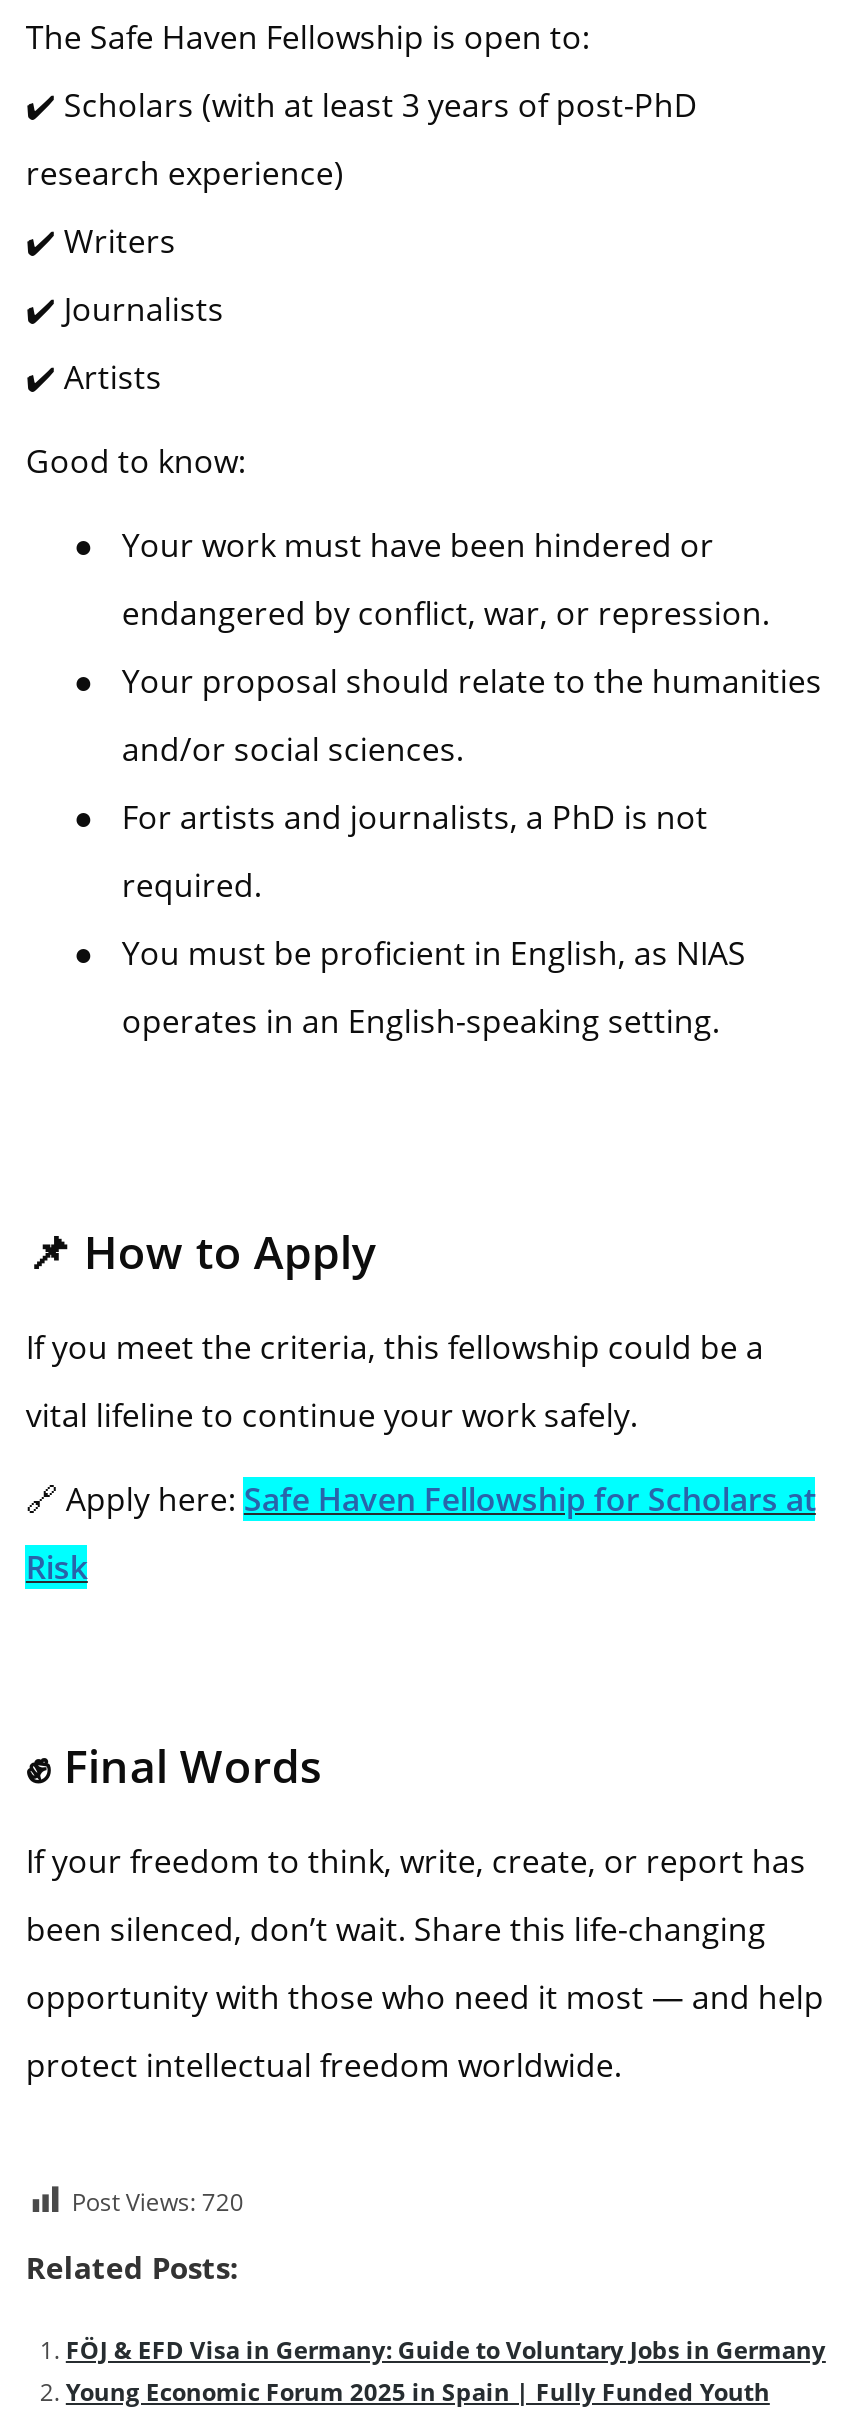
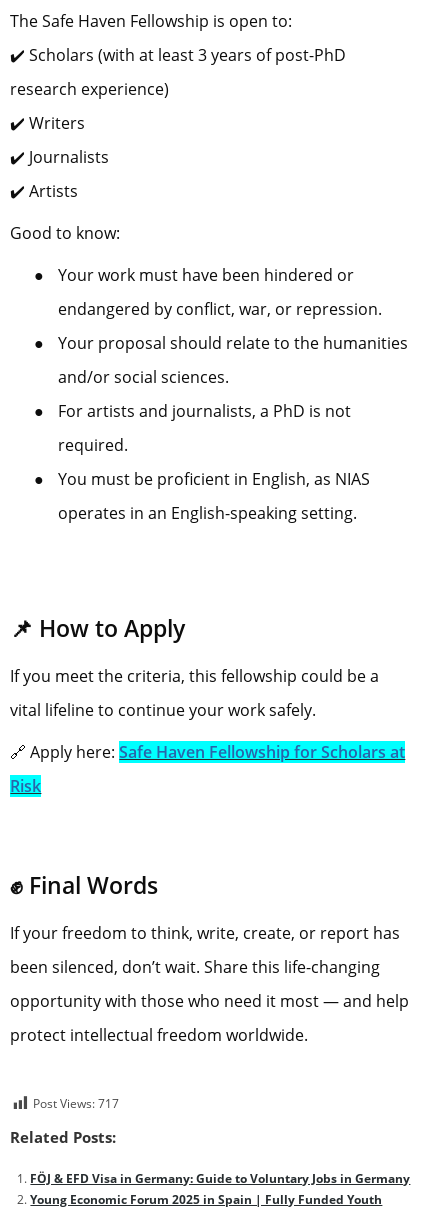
- Post Views: 720
+ Post Views: 717
